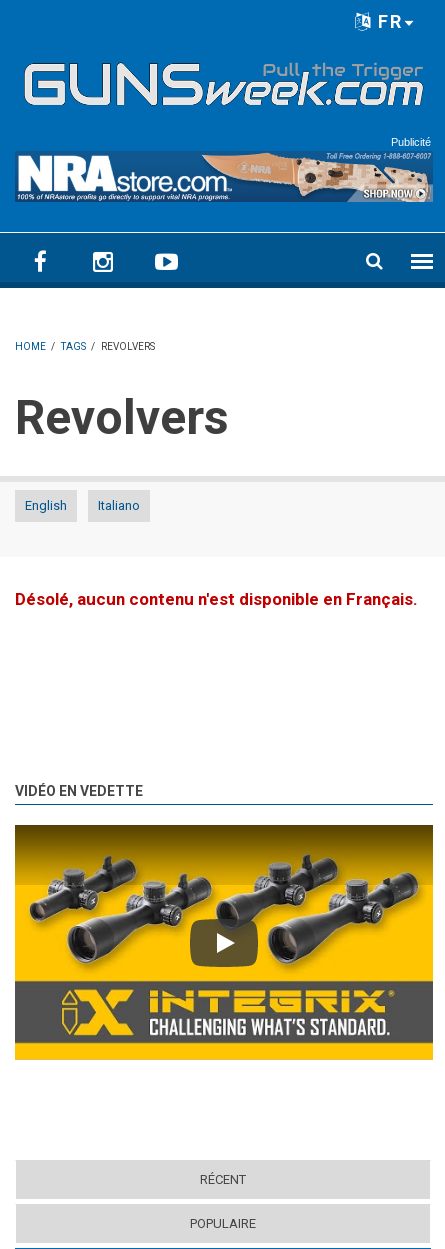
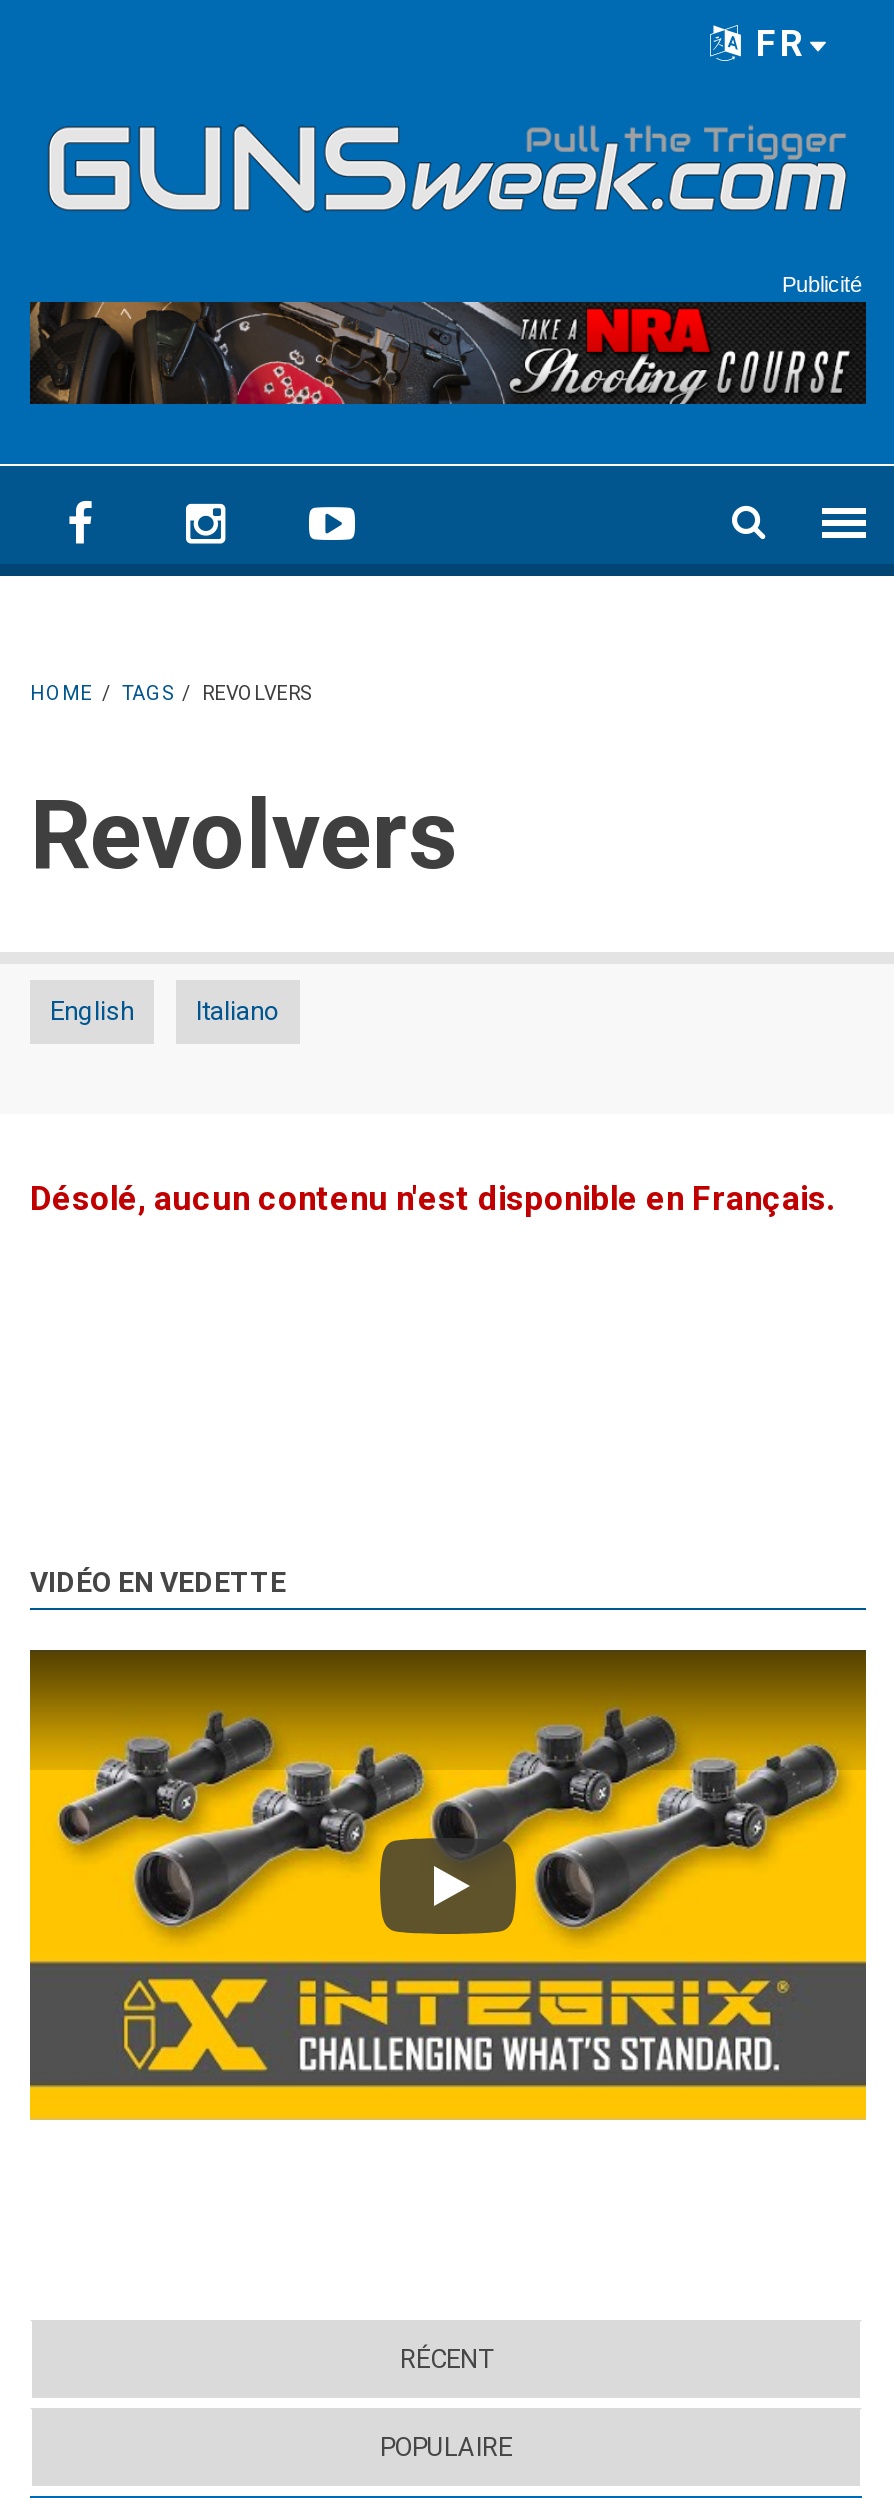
- [image]
+ [image]
